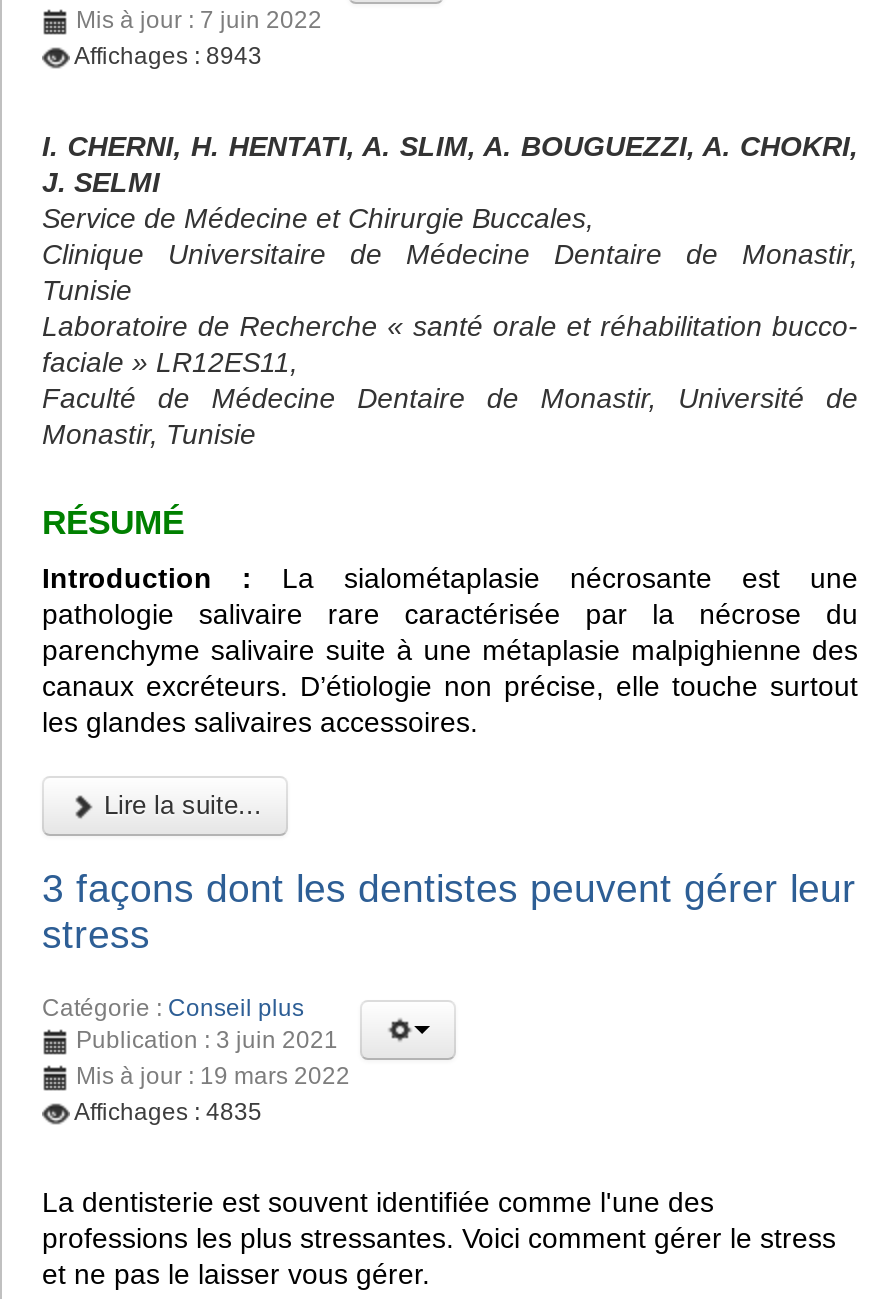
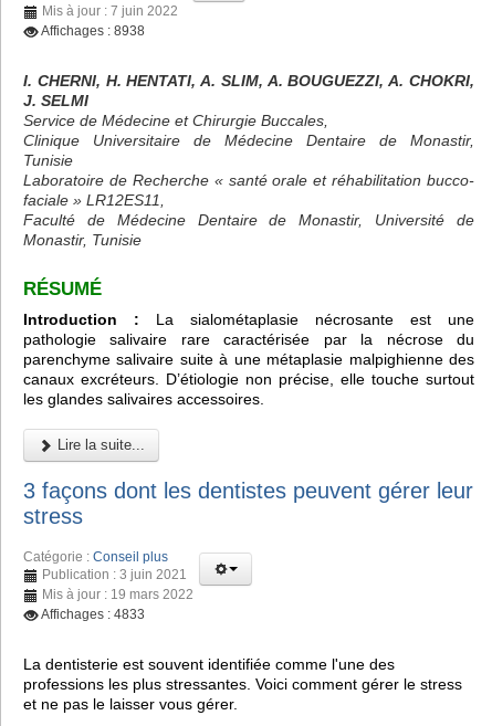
- Affichages : 8943
+ Affichages : 8938

- Affichages : 4835
+ Affichages : 4833
